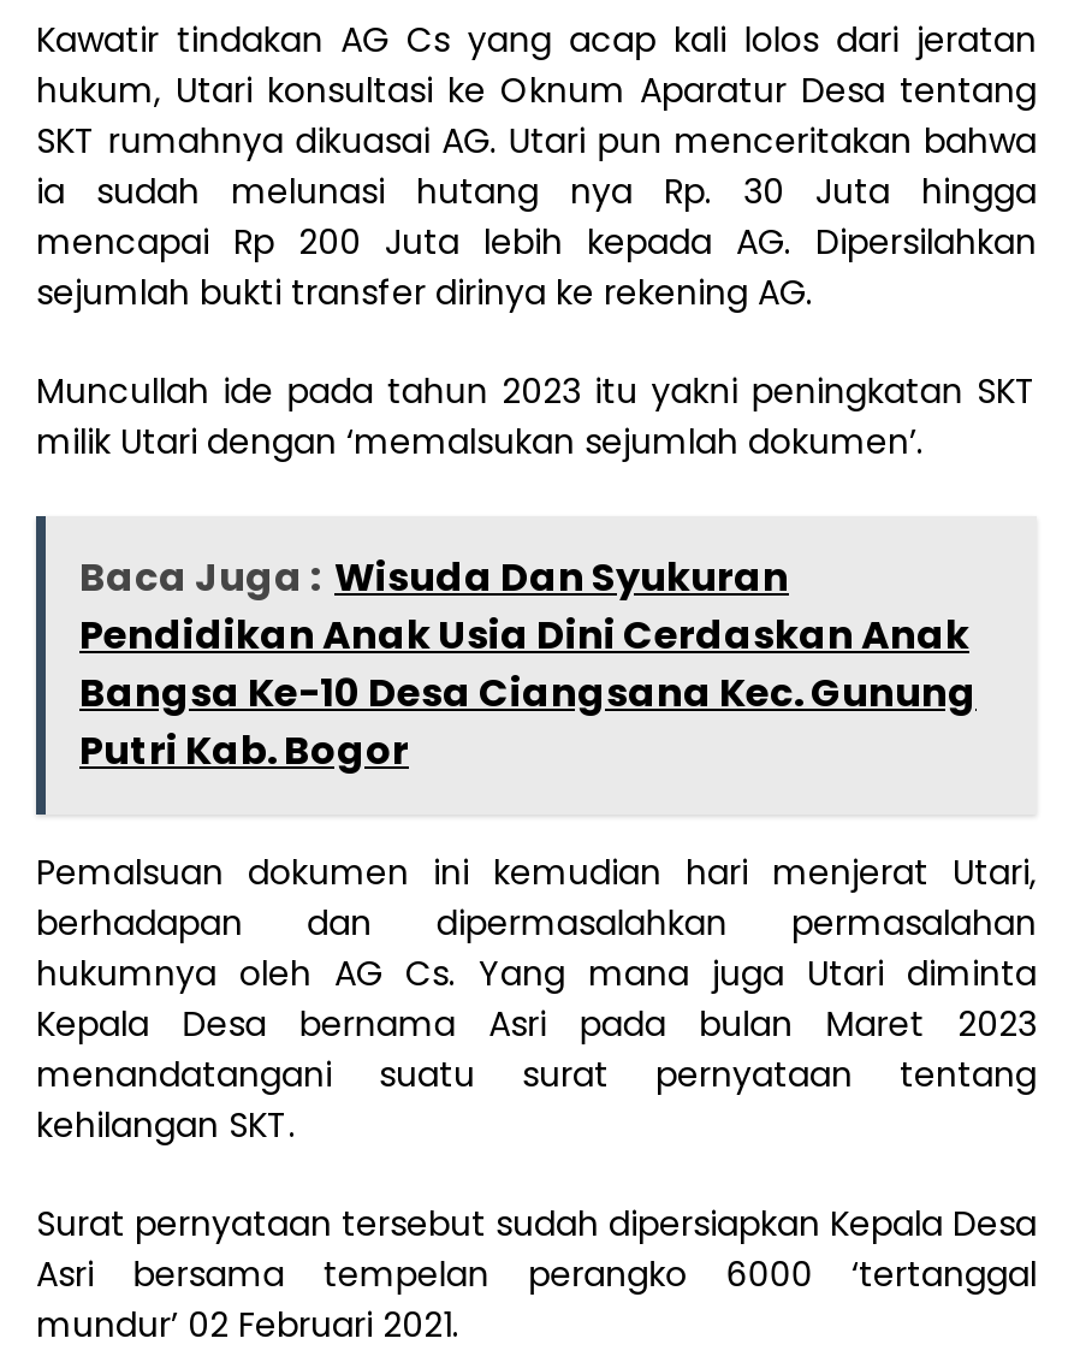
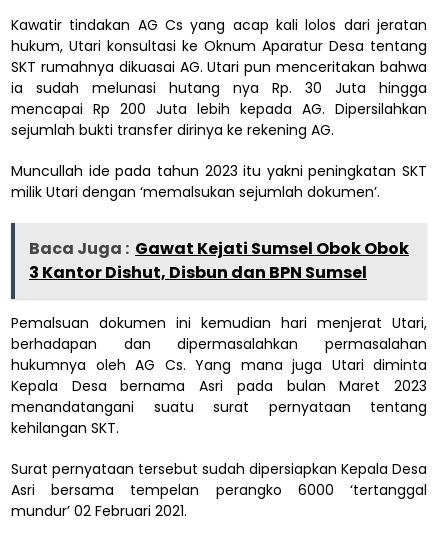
- Baca Juga : Wisuda Dan Syukuran
- Pendidikan Anak Usia Dini Cerdaskan Anak
- Bangsa Ke-10 Desa Ciangsana Kec. Gunung
- Putri Kab. Bogor
+ Baca Juga : Gawat Kejati Sumsel Obok Obok
+ 3 Kantor Dishut, Disbun dan BPN Sumsel
